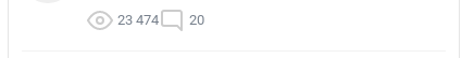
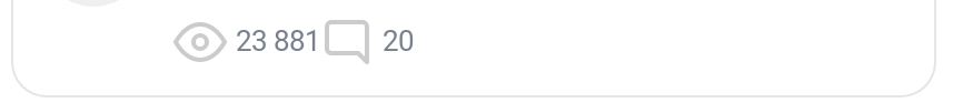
- 23 474 20
+ 23 881 20
